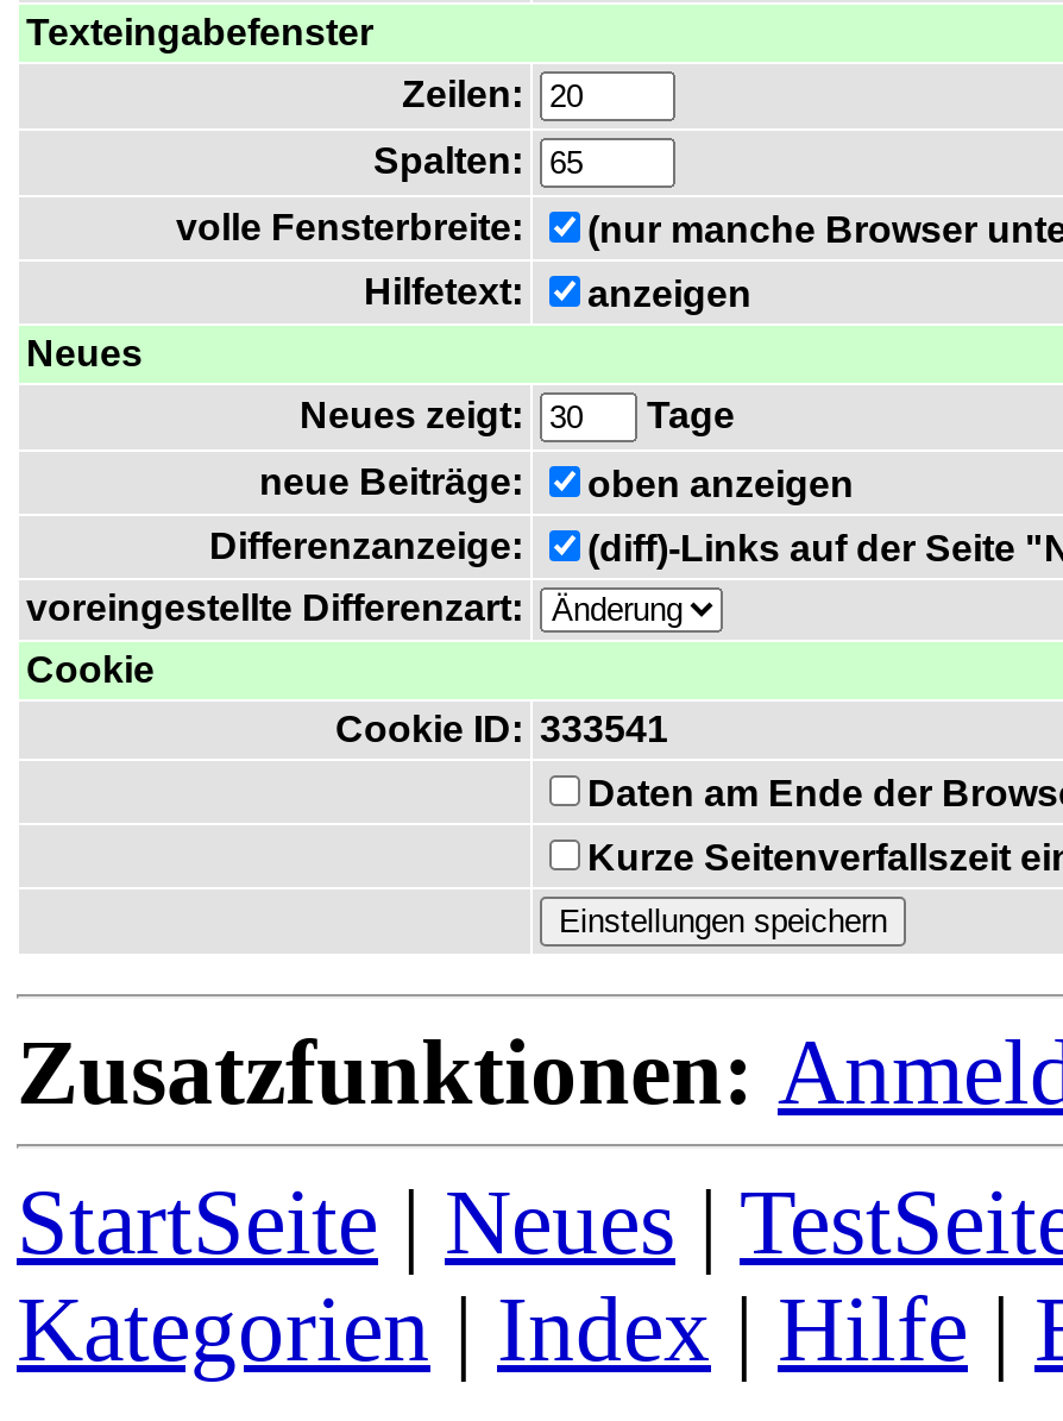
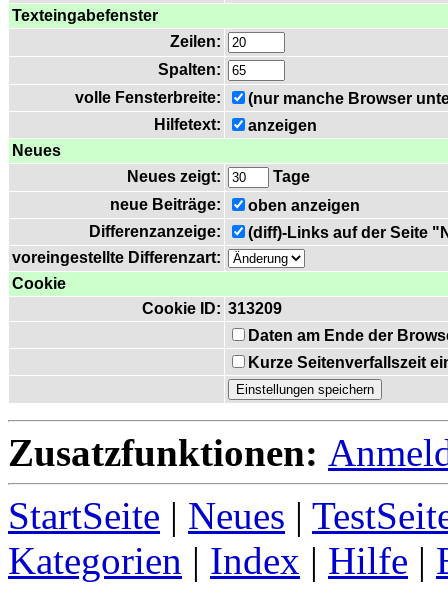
- Cookie ID: 333541
+ Cookie ID: 313209
